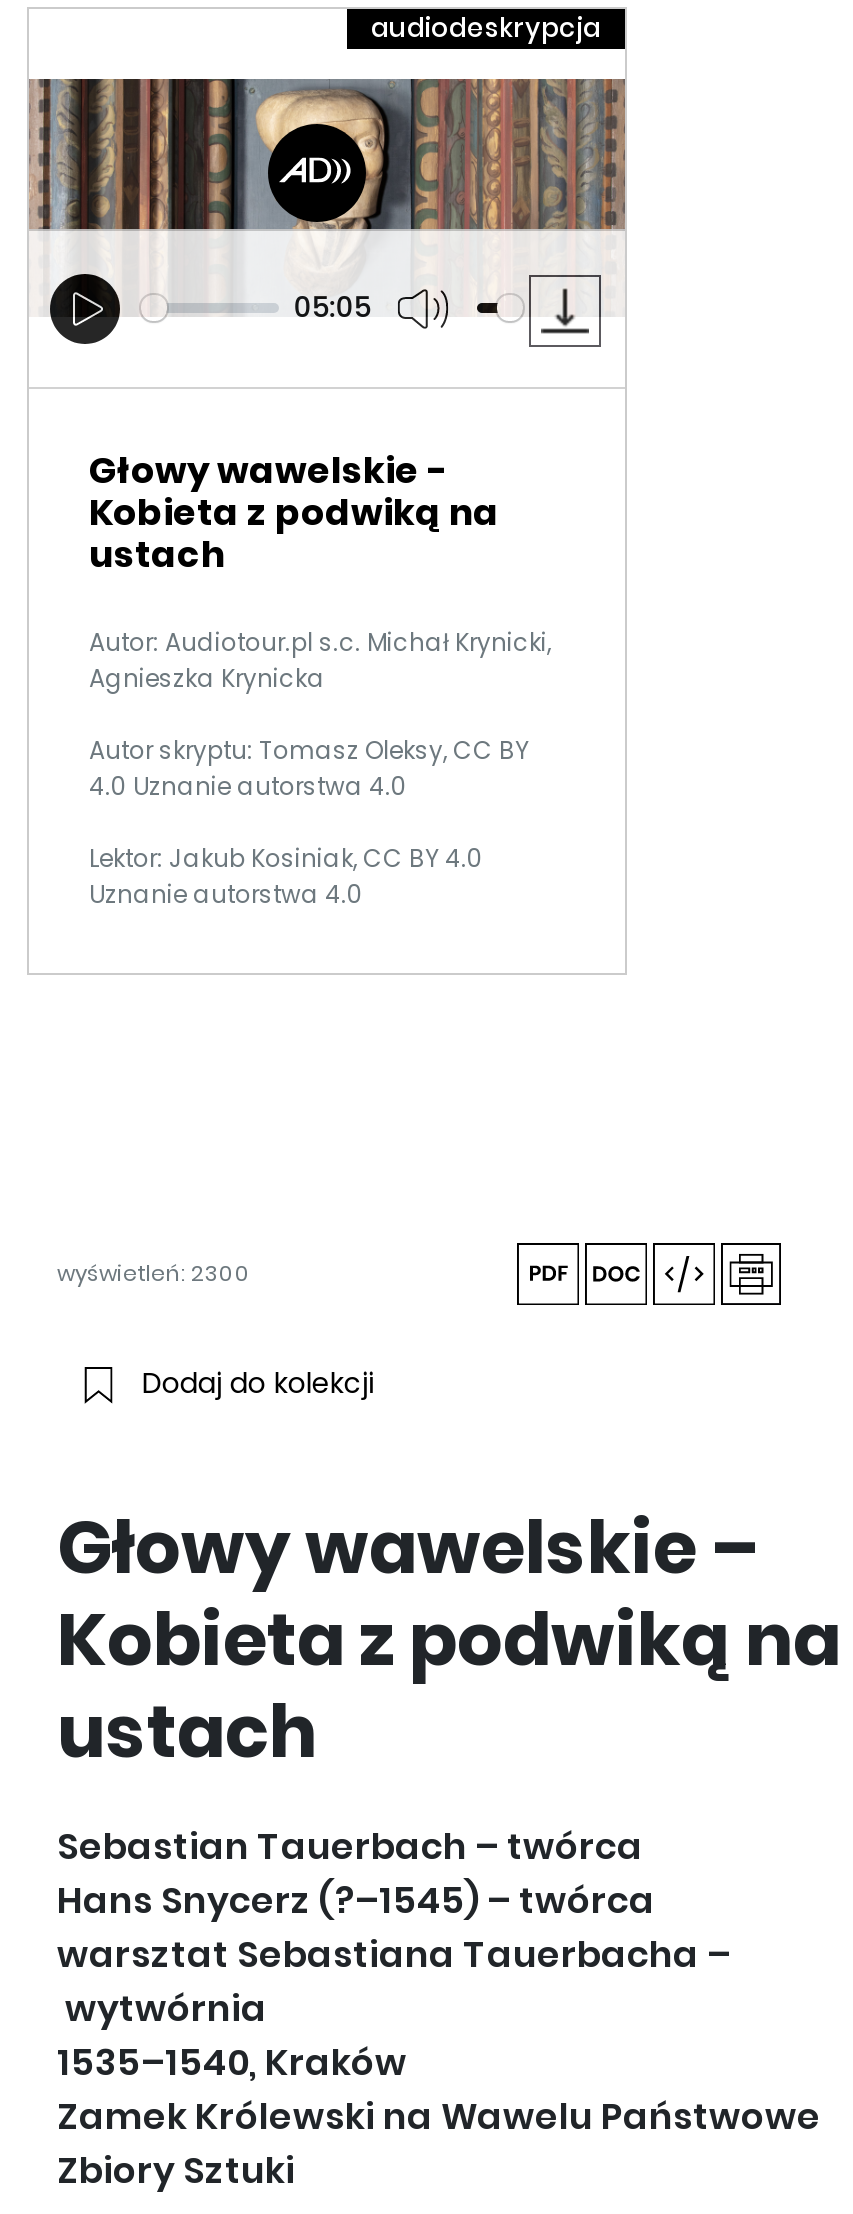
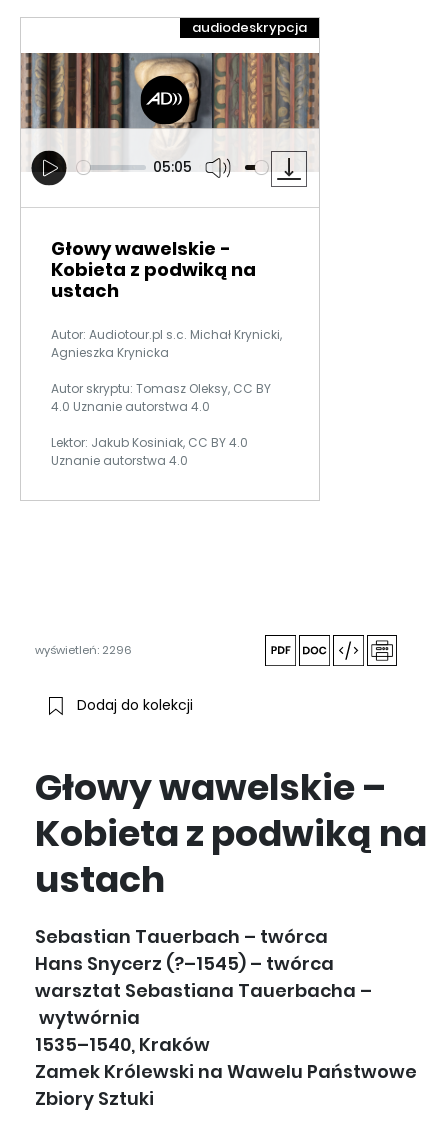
- wyświetleń: 2300
+ wyświetleń: 2296
